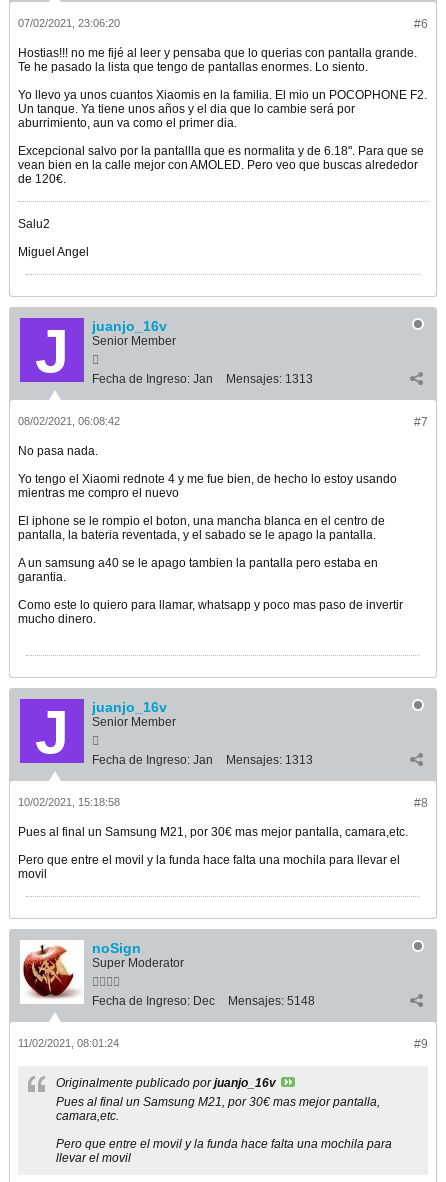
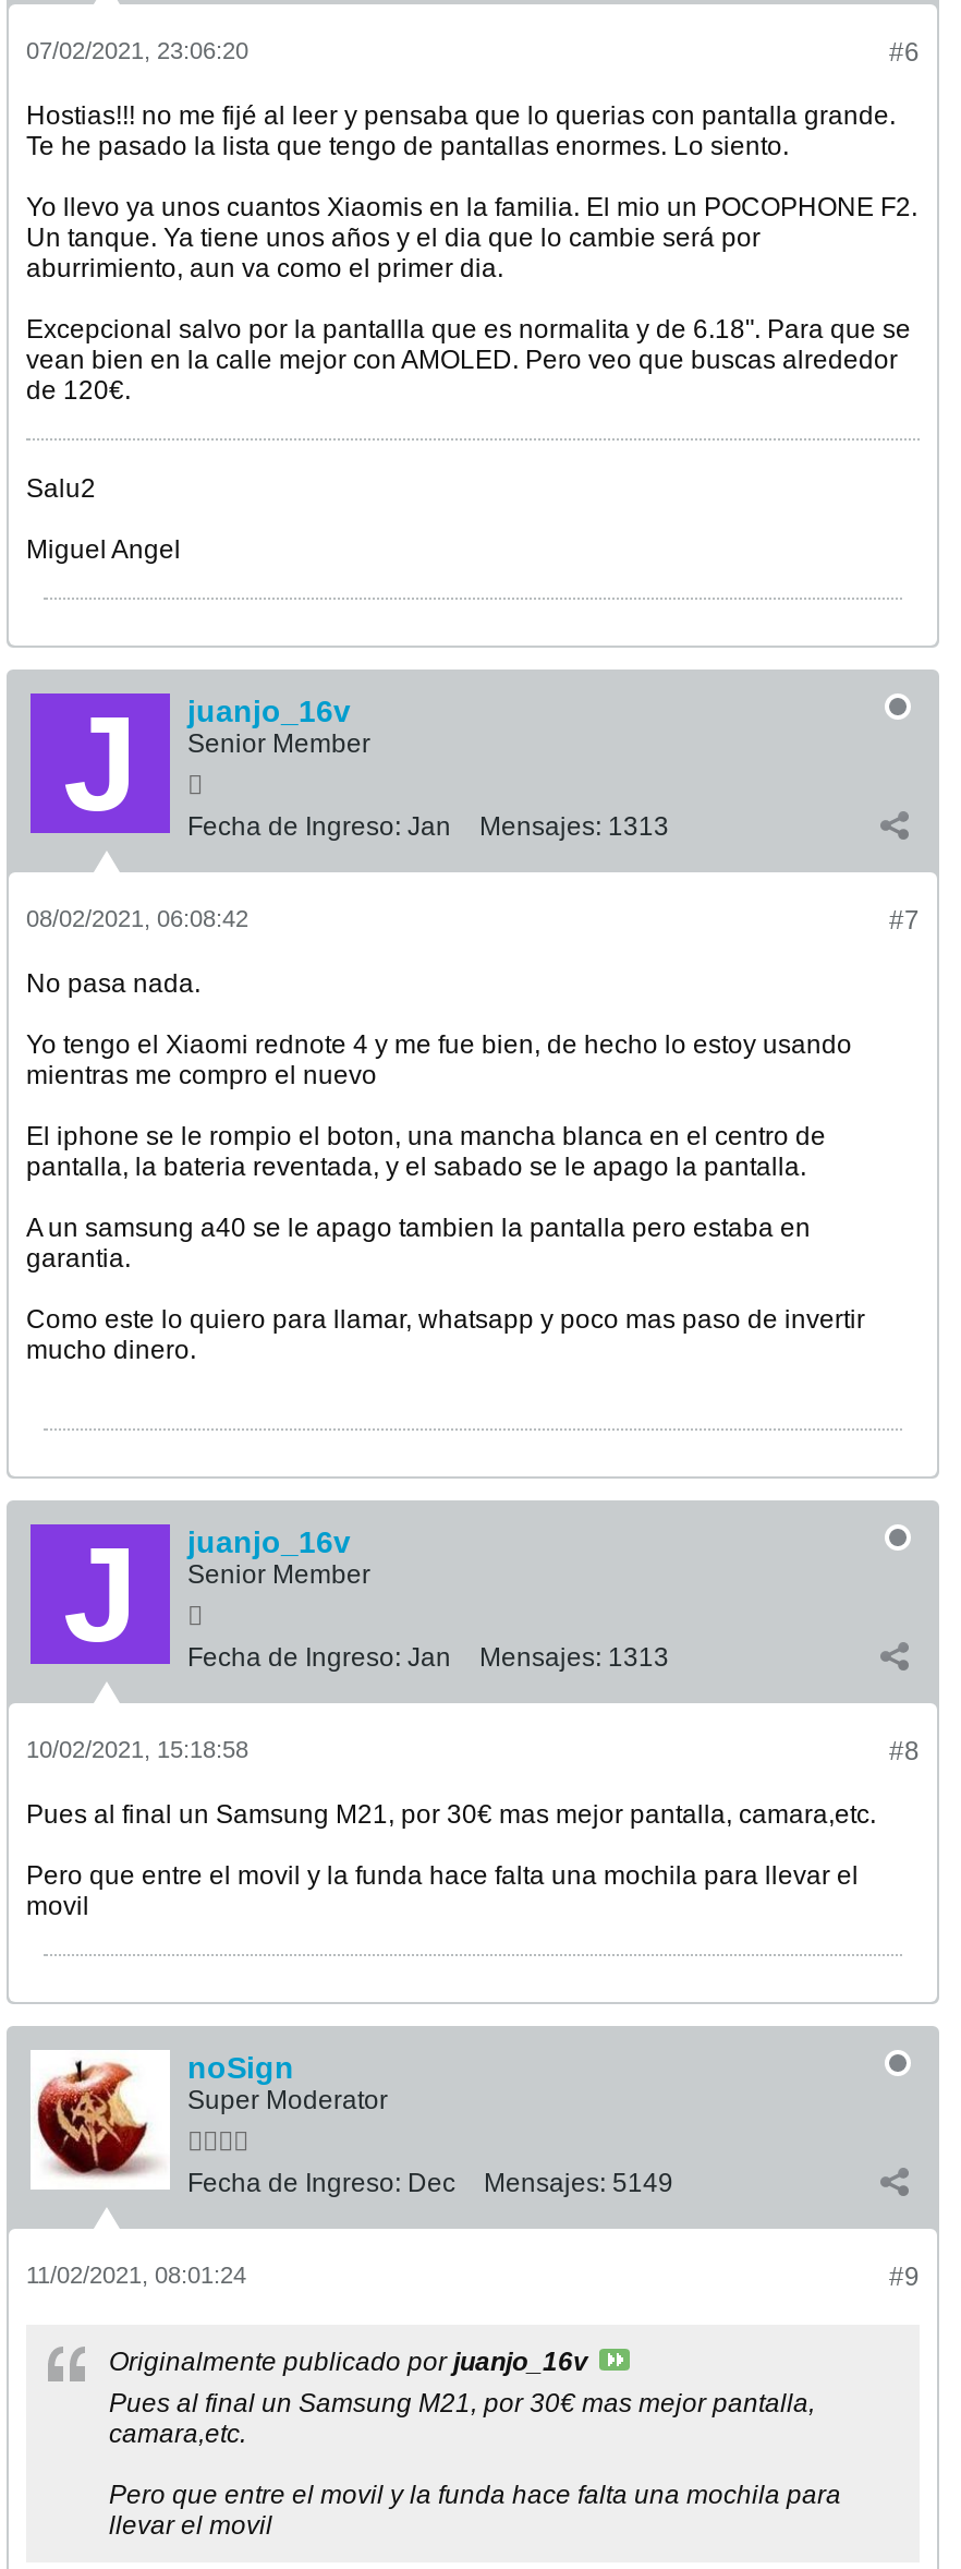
- Fecha de Ingreso: Dec Mensajes: 5148
+ Fecha de Ingreso: Dec Mensajes: 5149
